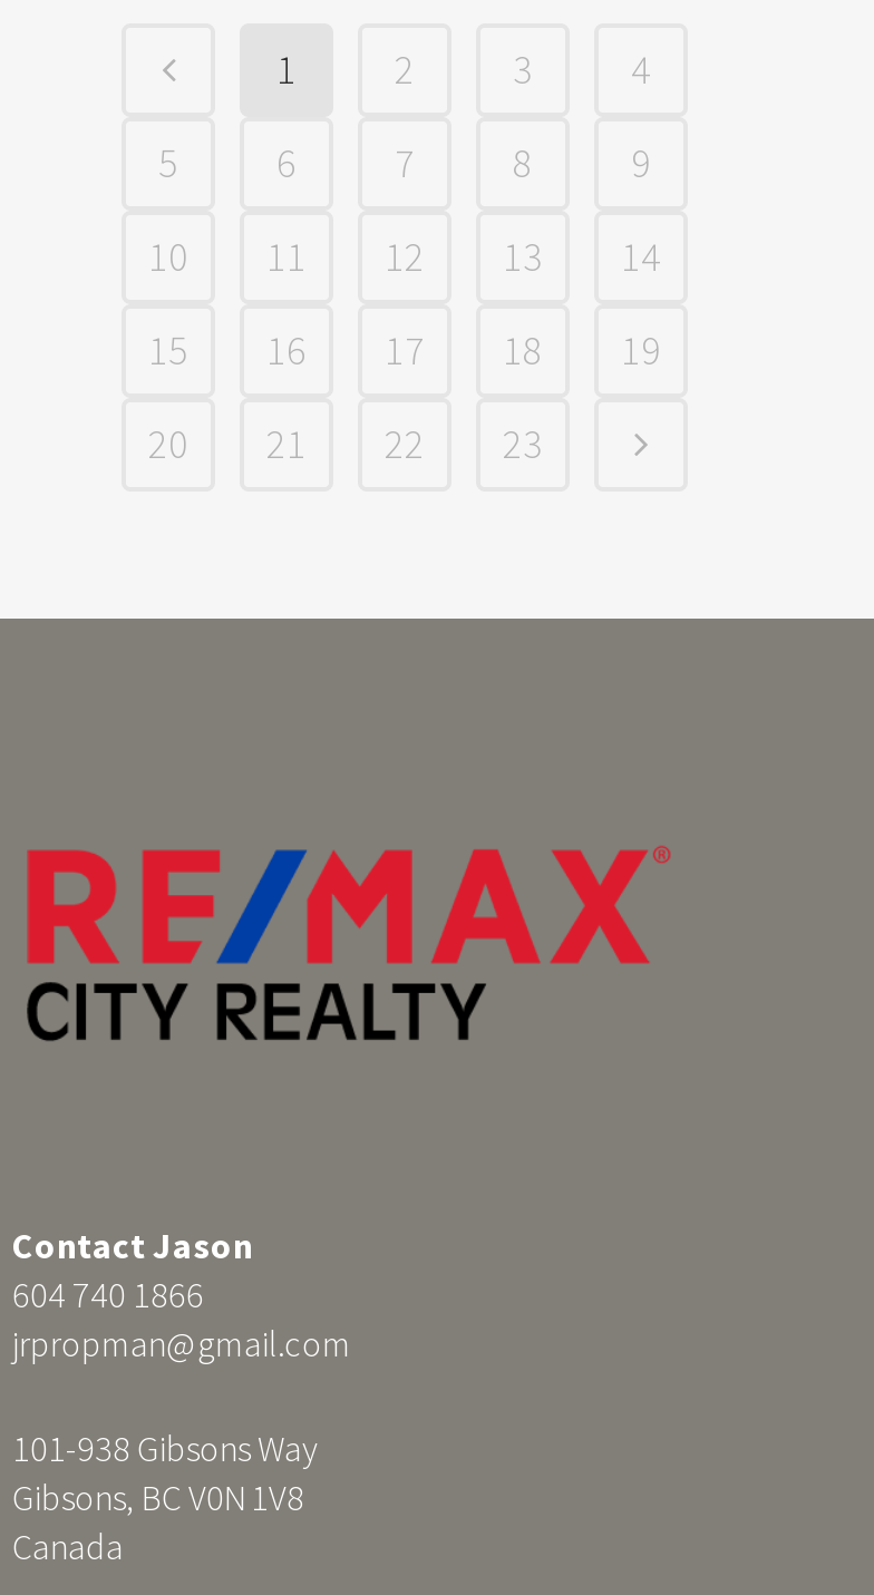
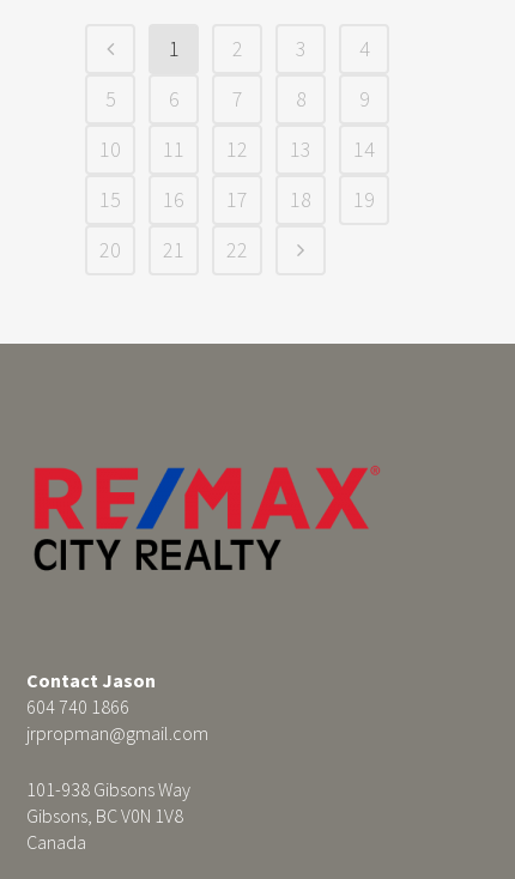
- 23
